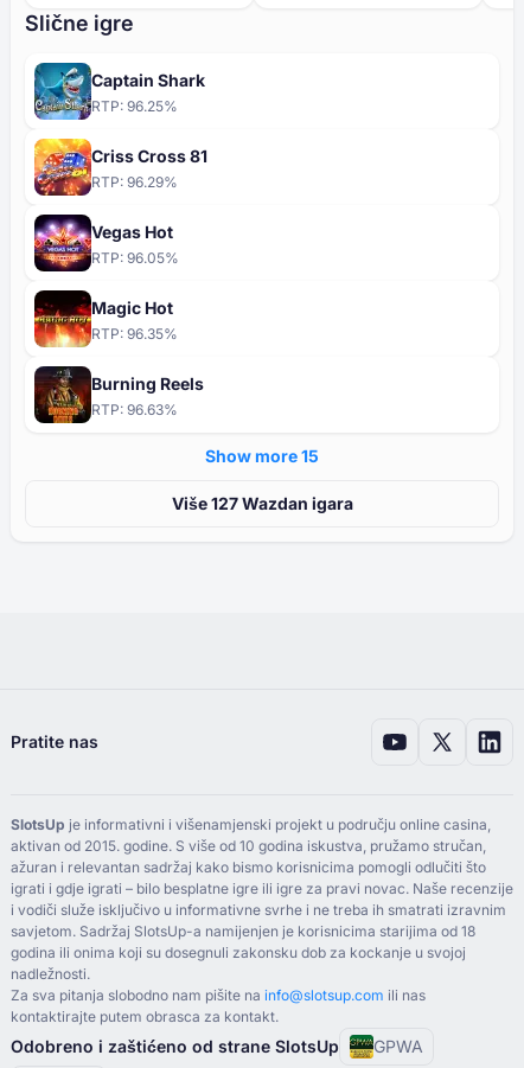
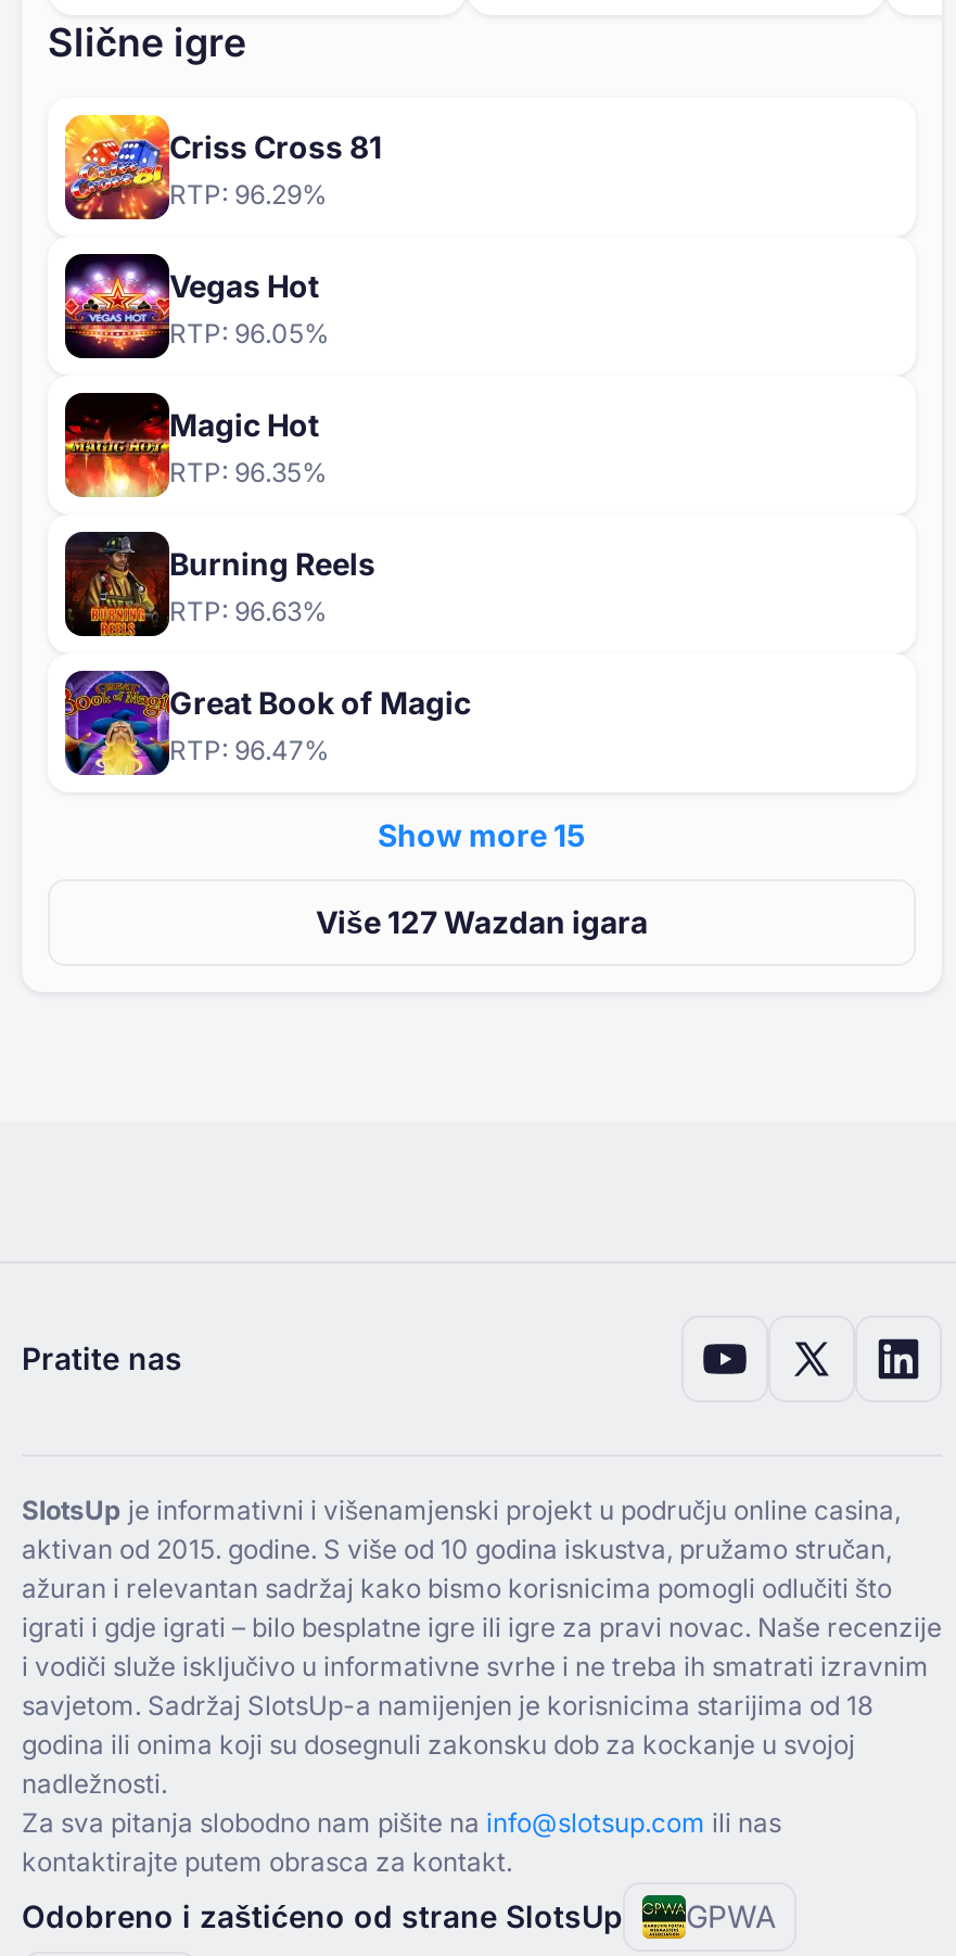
- [image]
- Captain Shark
- RTP: 96.25%

moved up: [image] | Criss Cross 81 | RTP: 96.29% | ... | Burning Reels | RTP: 96.63%

+ [image]
+ Great Book of Magic
+ RTP: 96.47%
